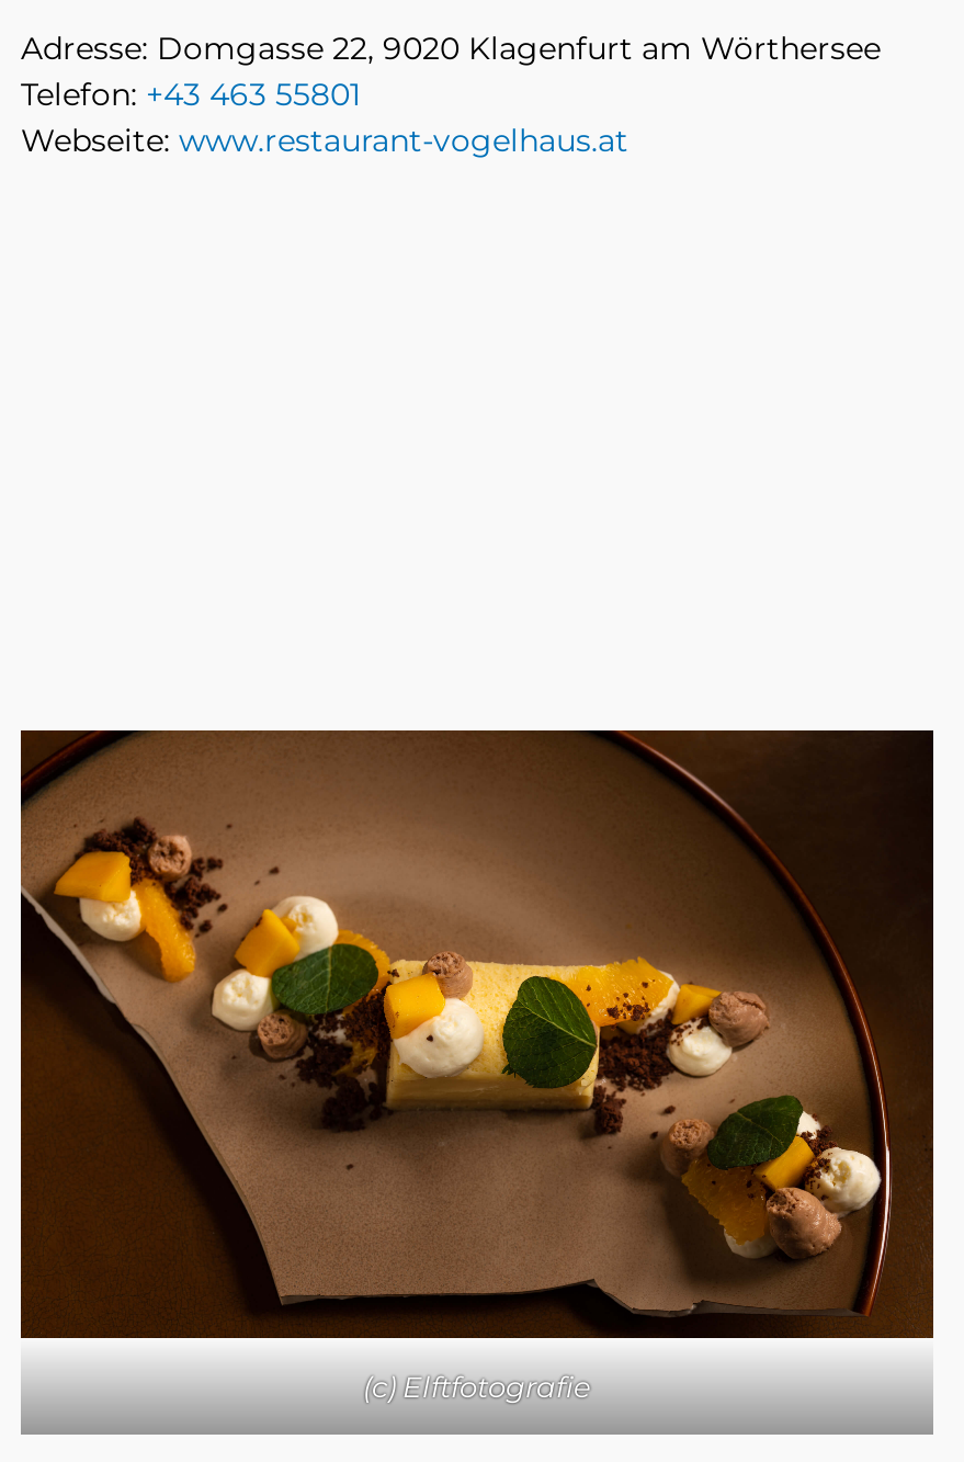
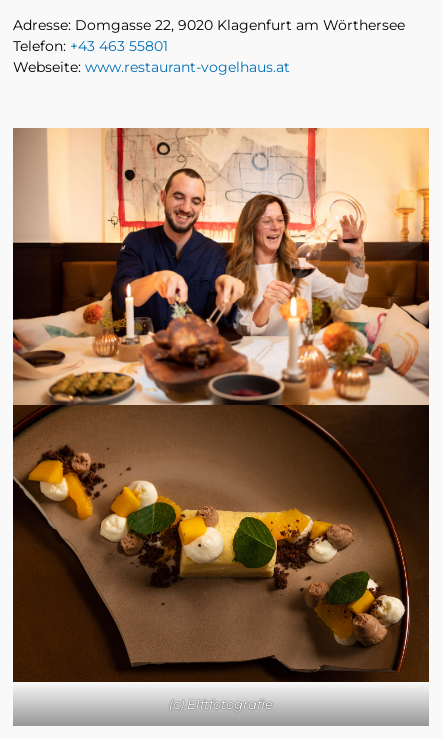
+ [image]
